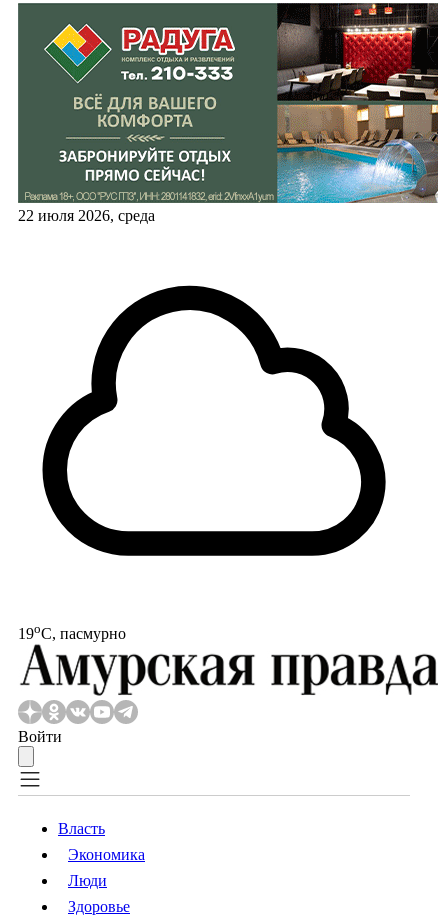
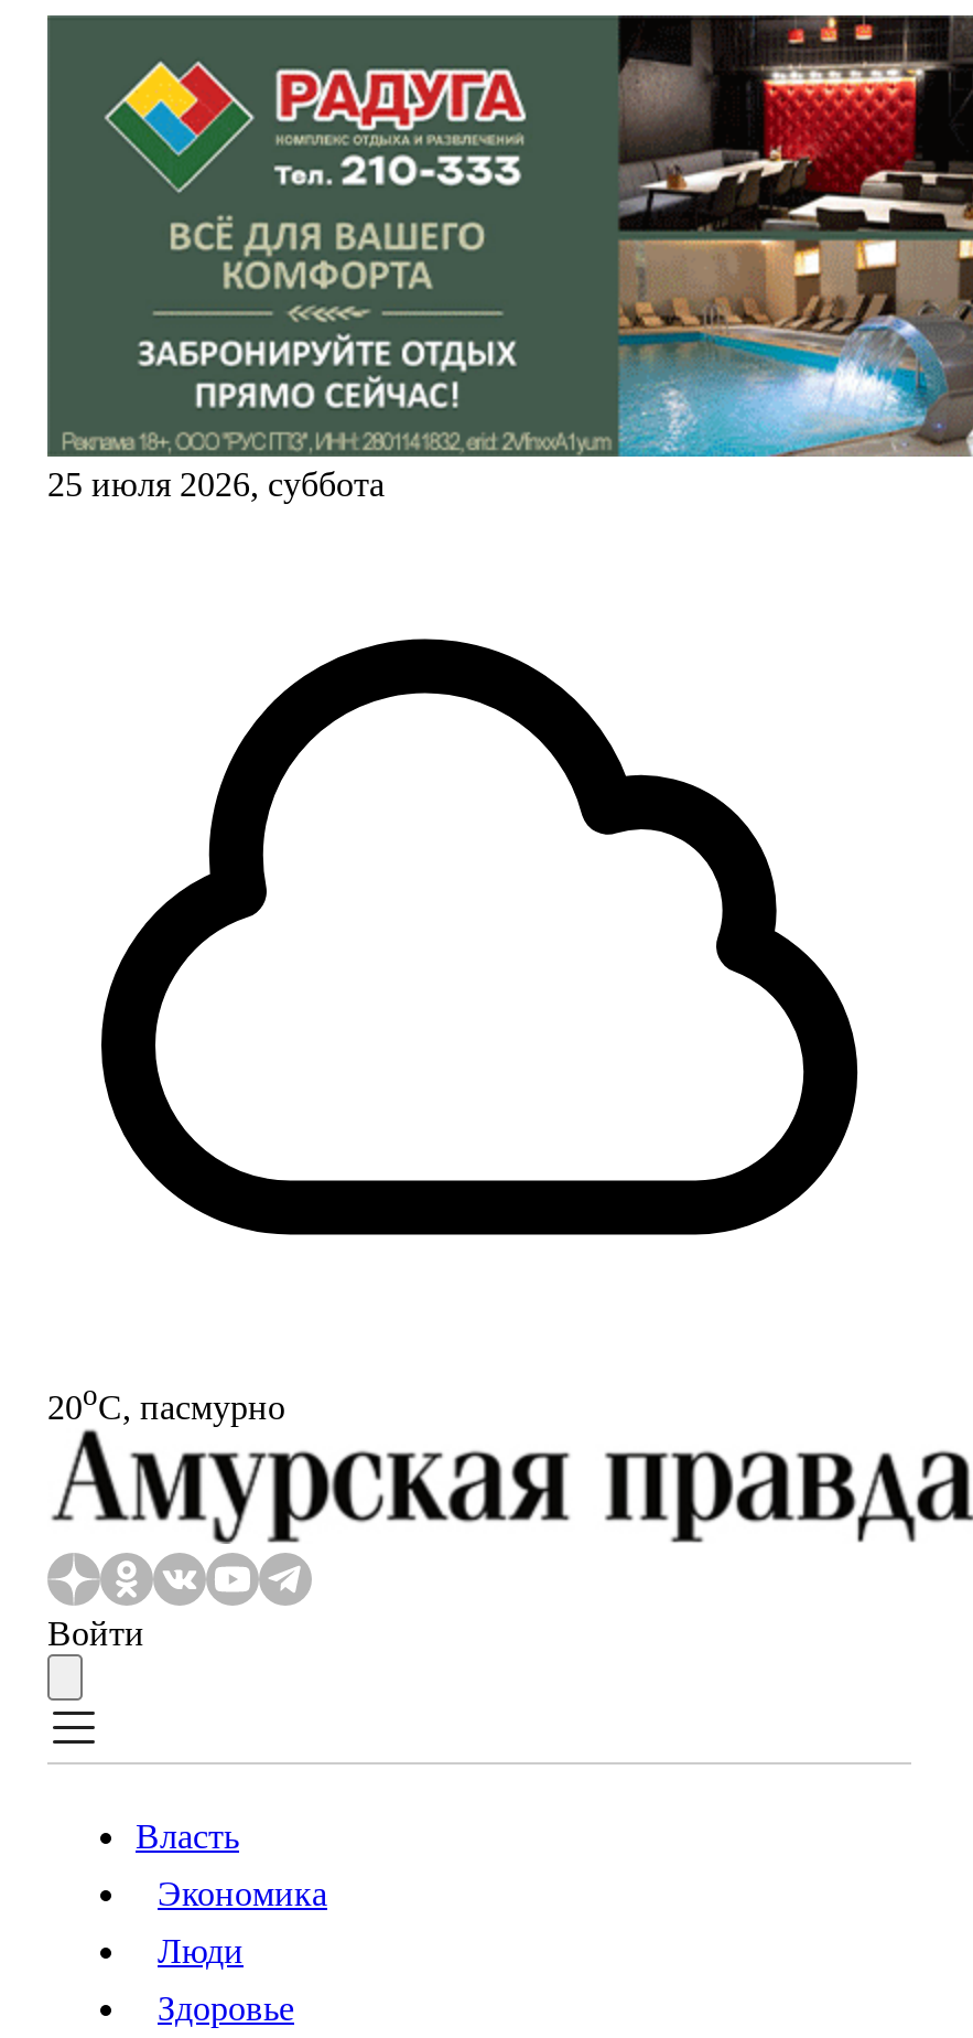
- 22 июля 2026, среда
+ 25 июля 2026, суббота

- 19oС, пасмурно
+ 20oС, пасмурно
